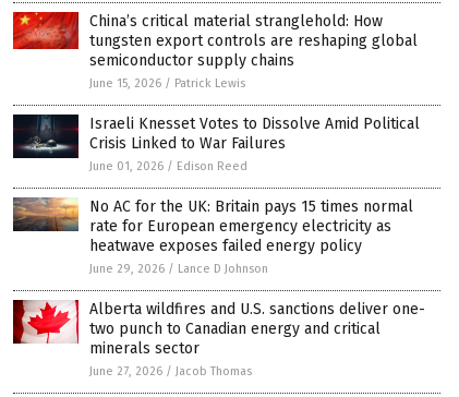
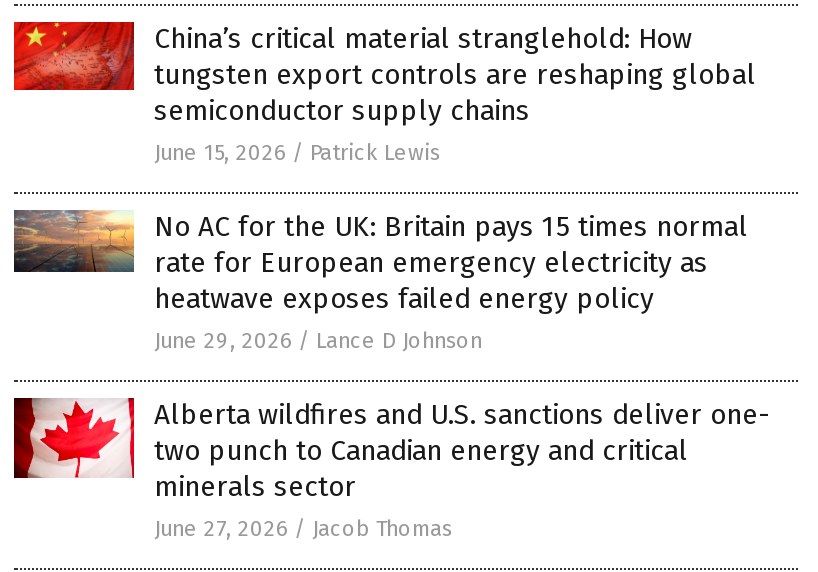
- [image]
- Israeli Knesset Votes to Dissolve Amid Political
- Crisis Linked to War Failures
- June 01, 2026 / Edison Reed
